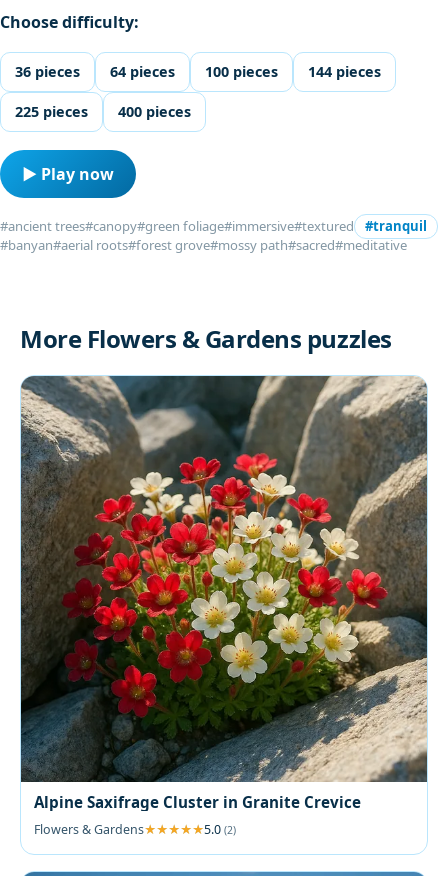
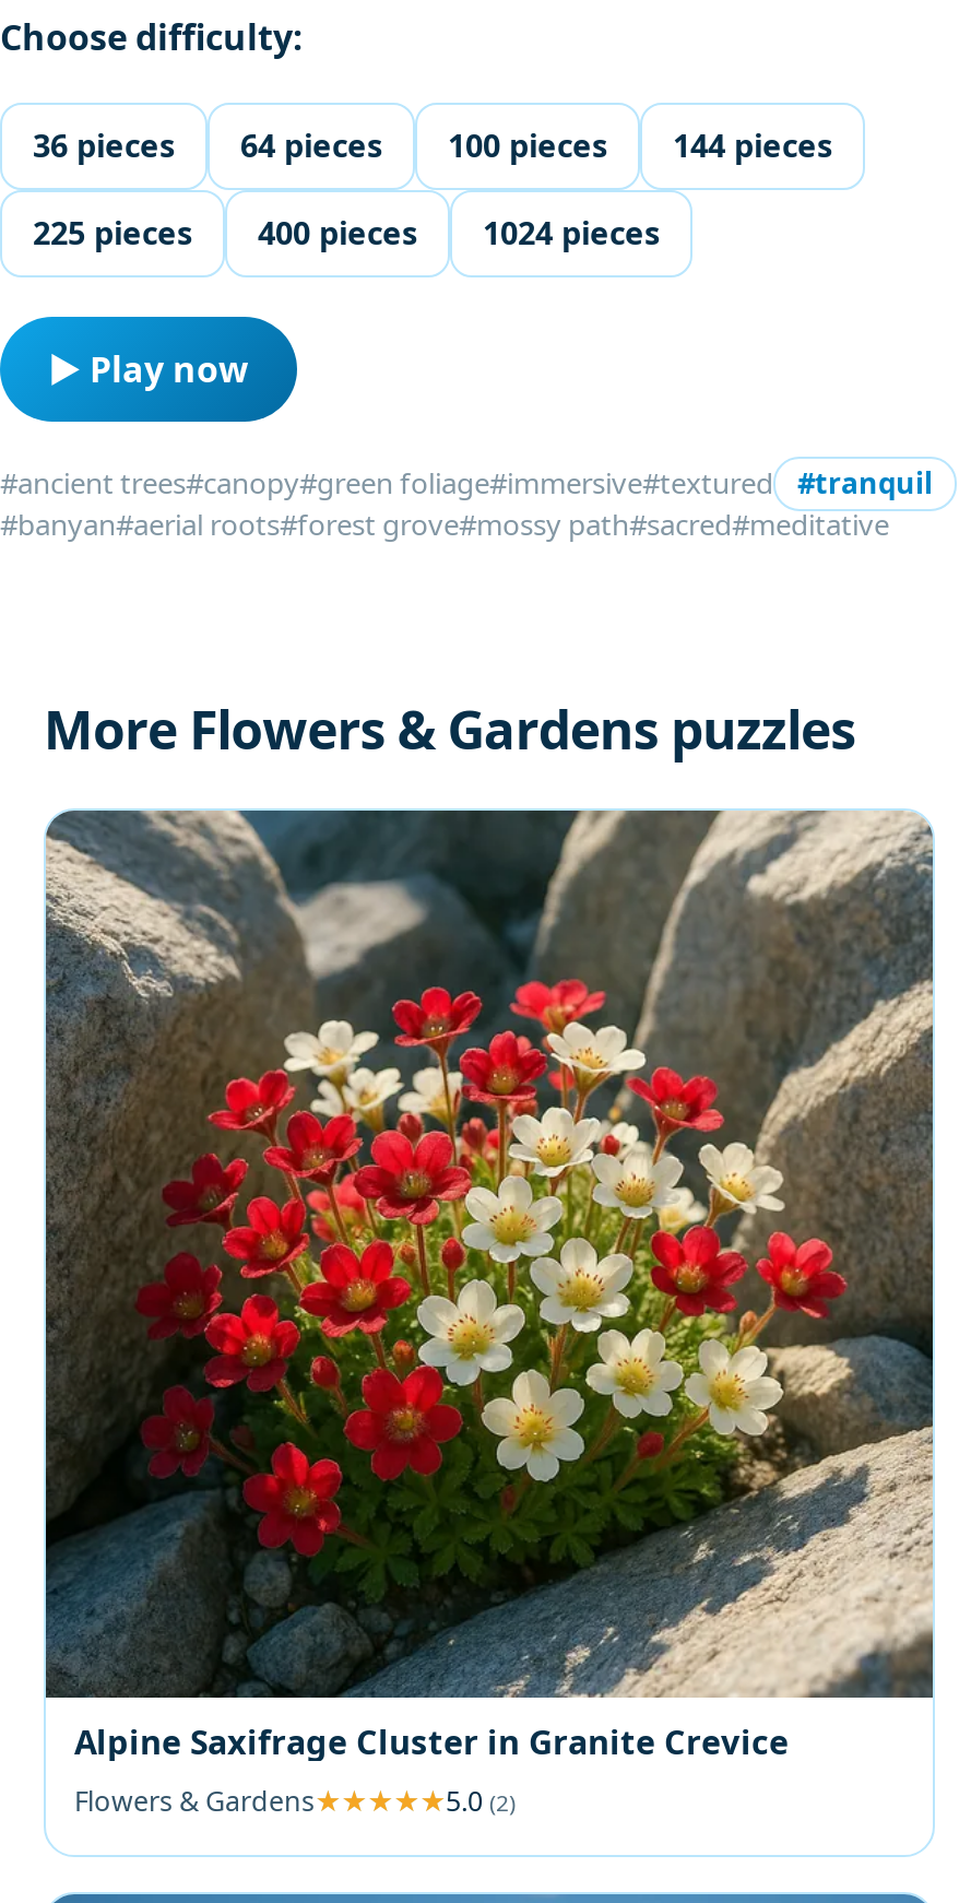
+ 1024 pieces
